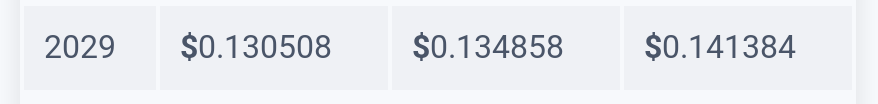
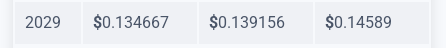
- 2029 $0.130508
+ 2029 $0.134667

- $0.134858
+ $0.139156

- $0.141384
+ $0.14589
